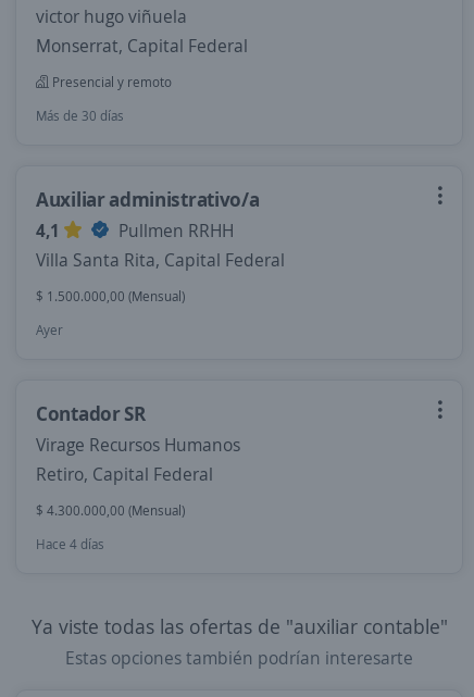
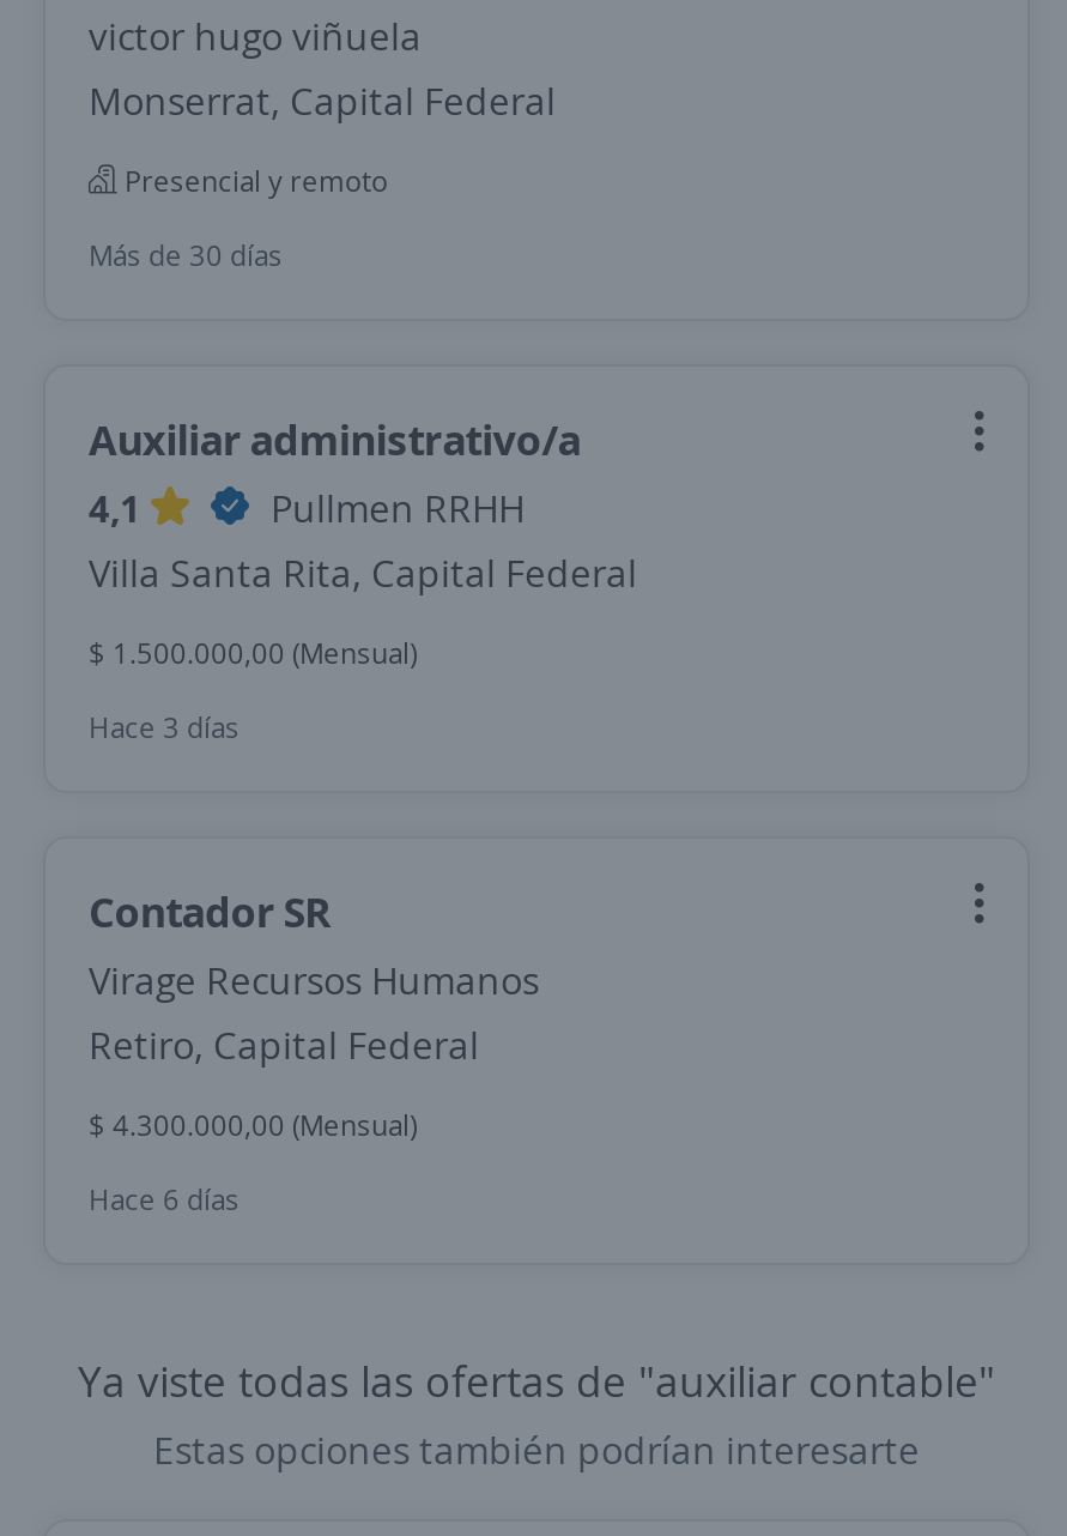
- Ayer
+ Hace 3 días

- Hace 4 días
+ Hace 6 días
